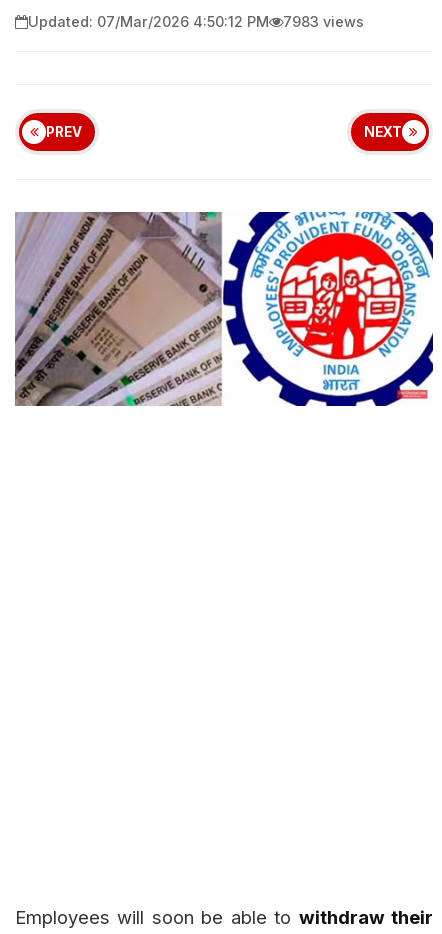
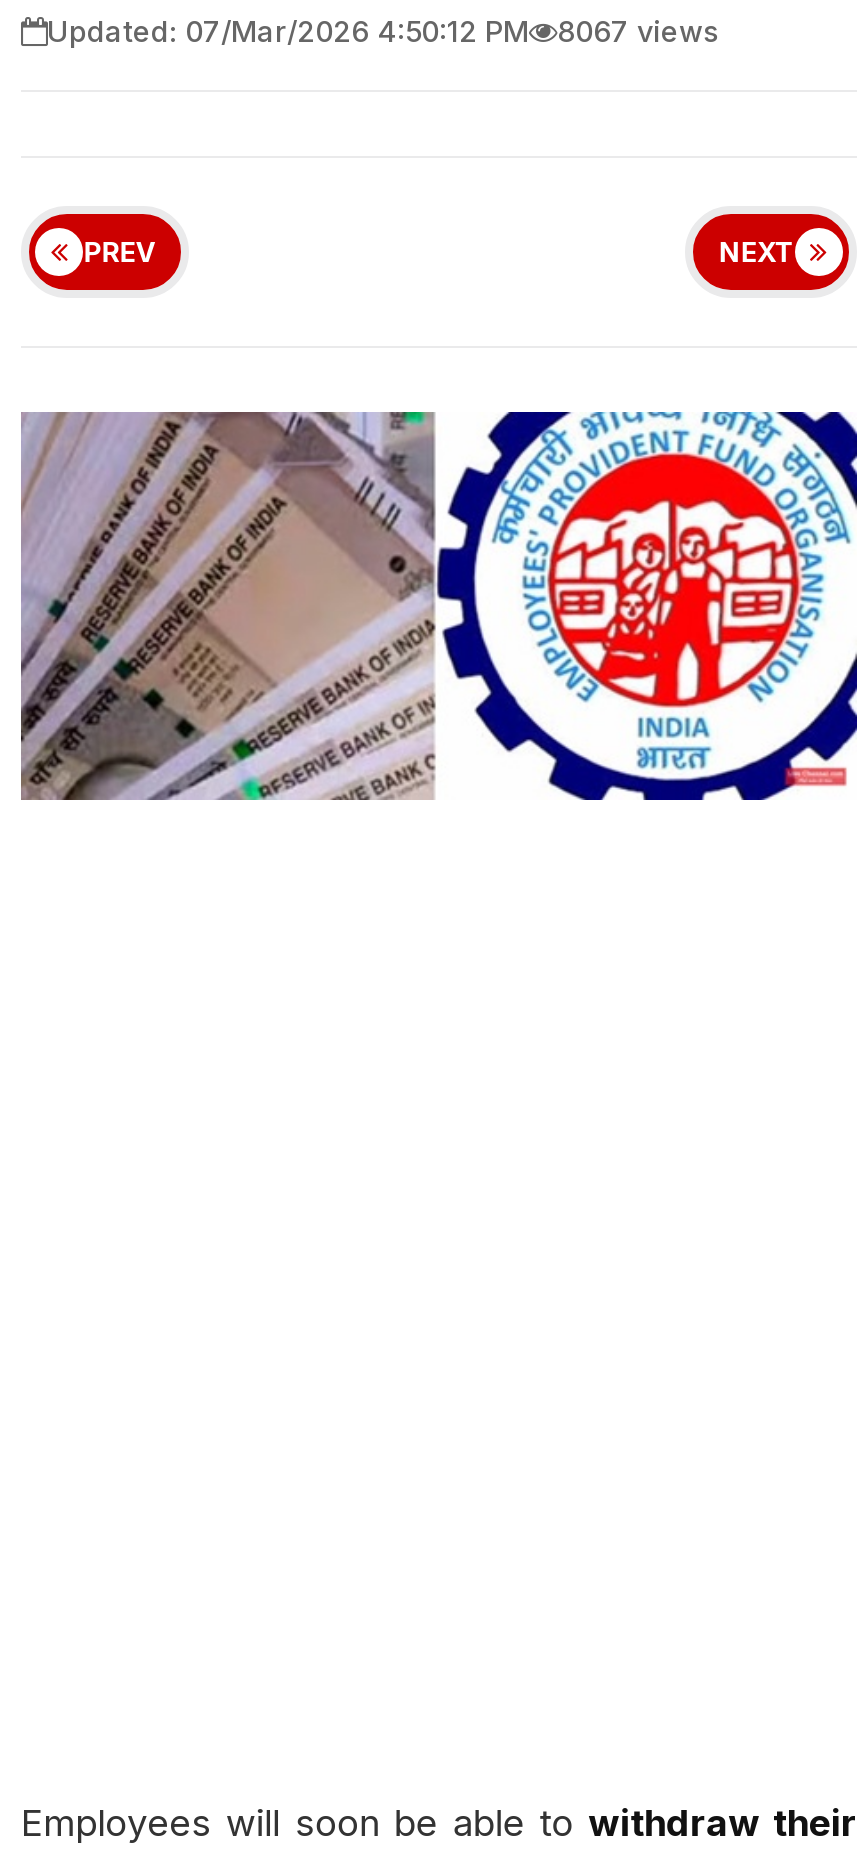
- Updated: 07/Mar/2026 4:50:12 PM 7983 views
+ Updated: 07/Mar/2026 4:50:12 PM 8067 views
